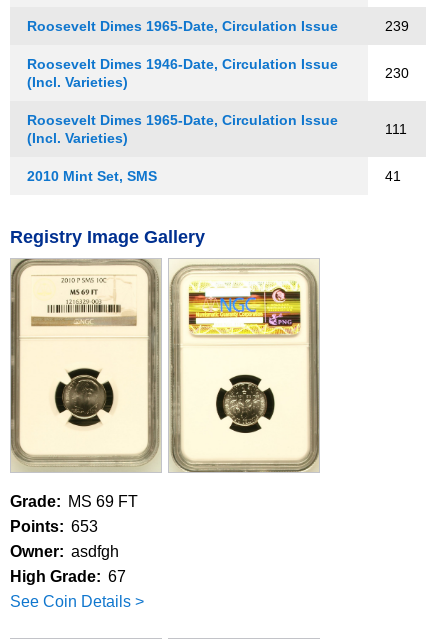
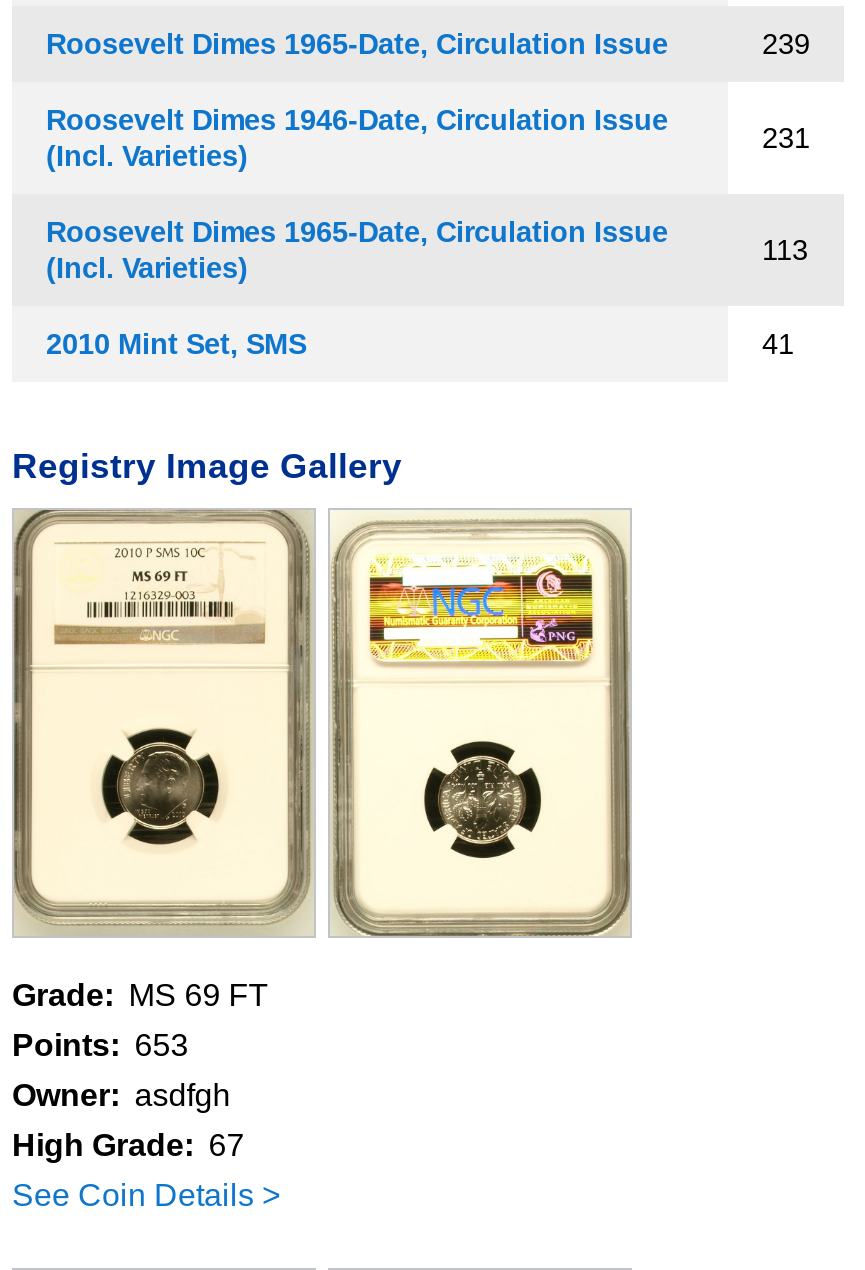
- 230
+ 231

- 111
+ 113
